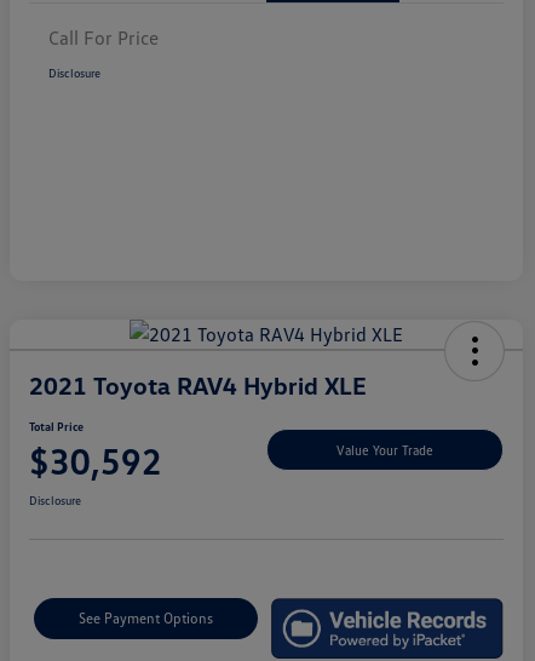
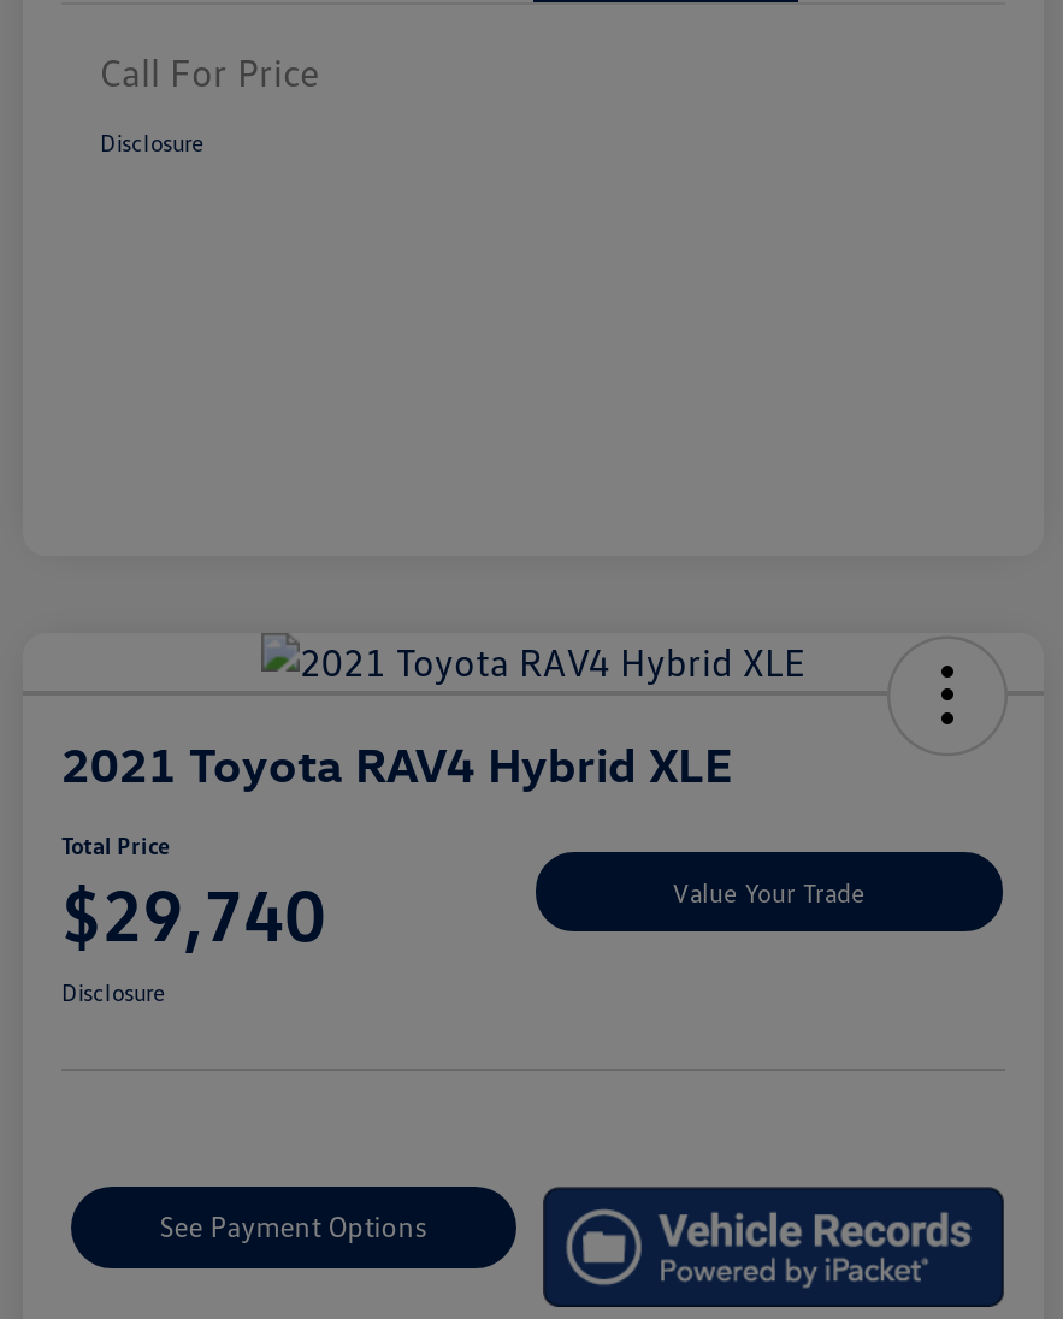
- $30,592
+ $29,740
